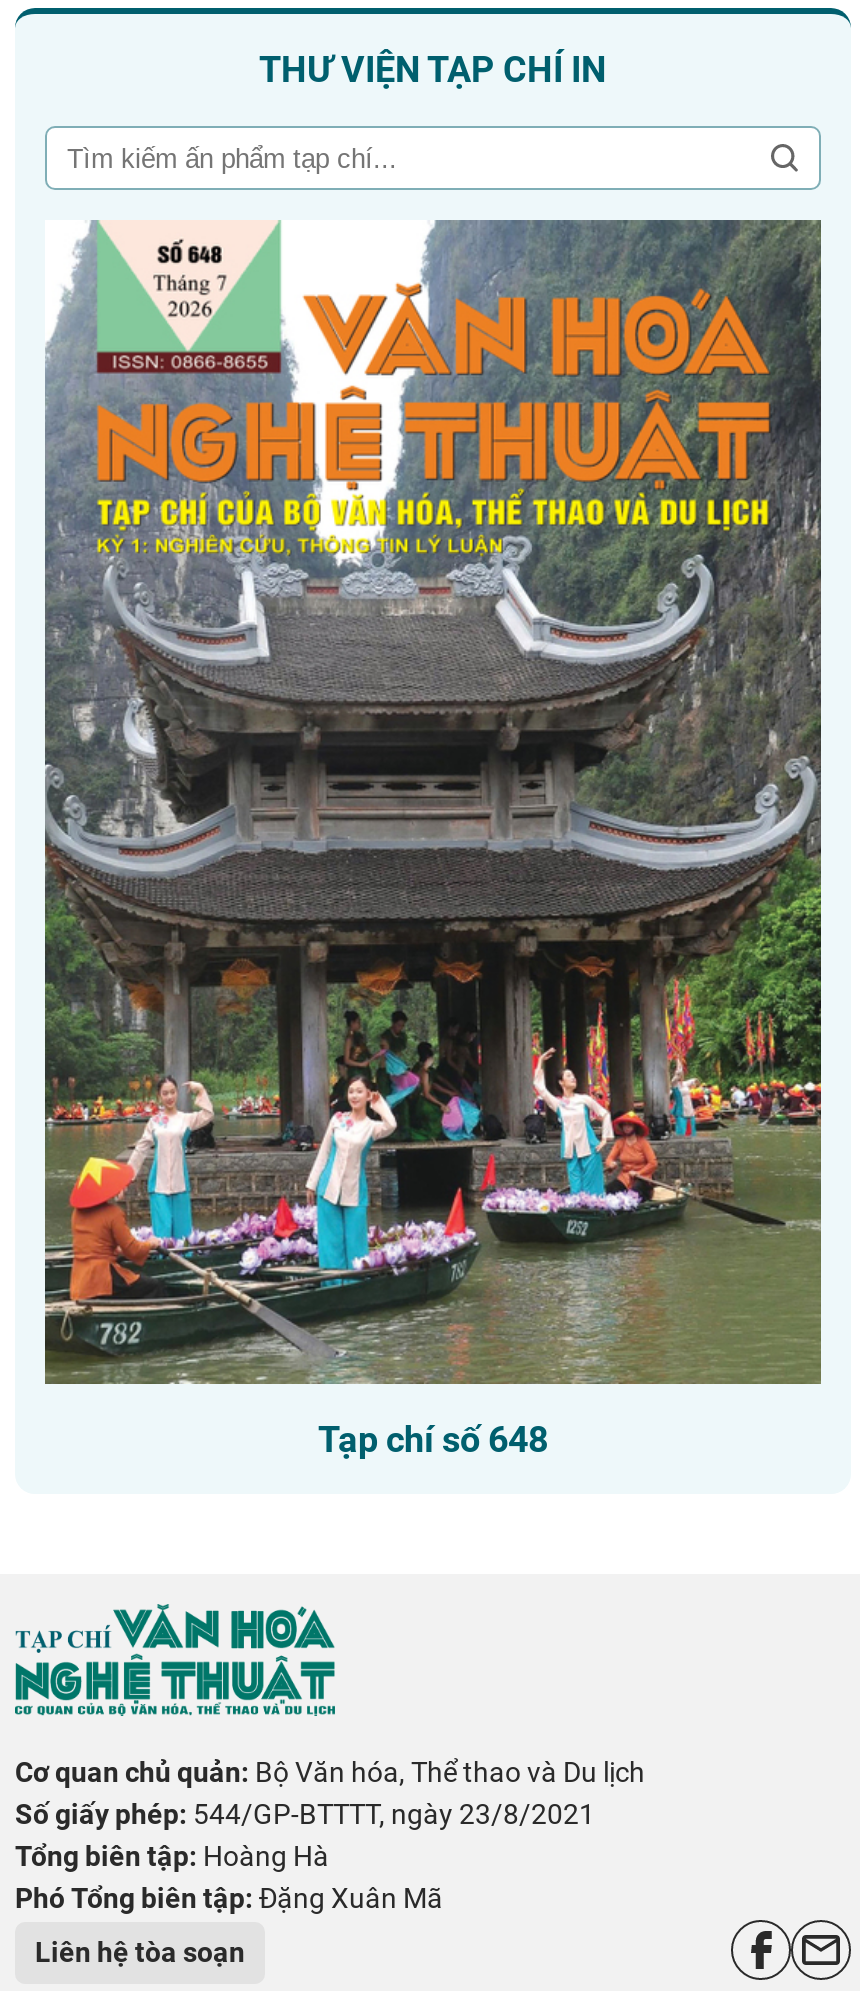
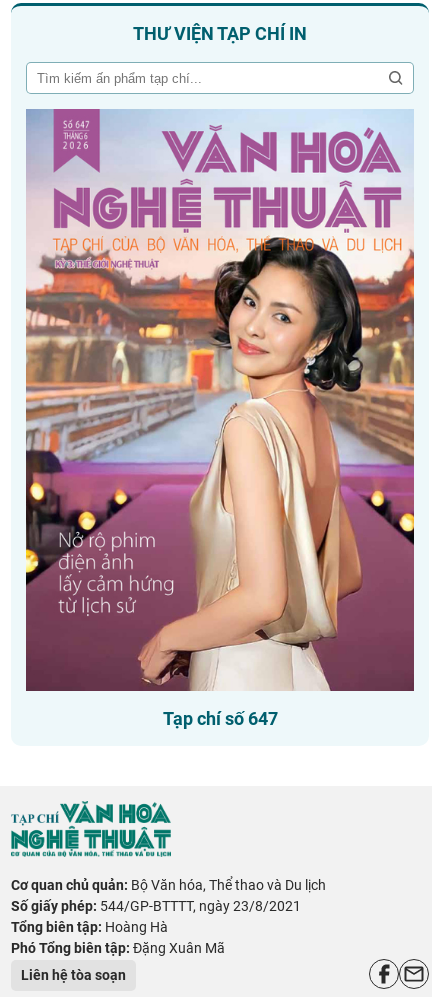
- [image]
- Tạp chí số 648
+ [image]
+ Tạp chí số 647
